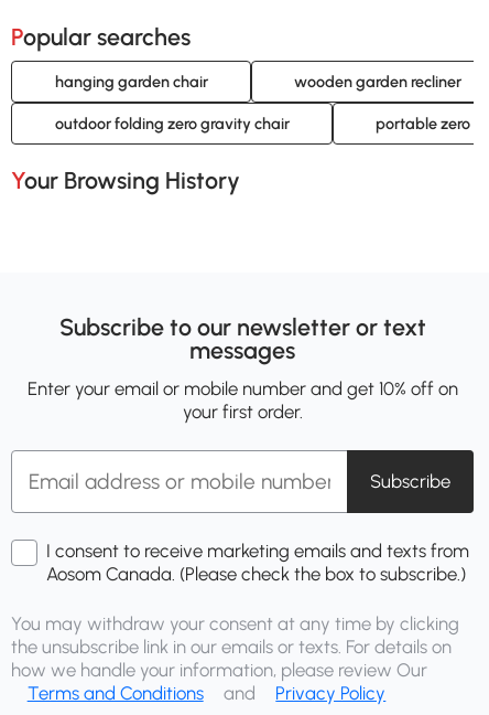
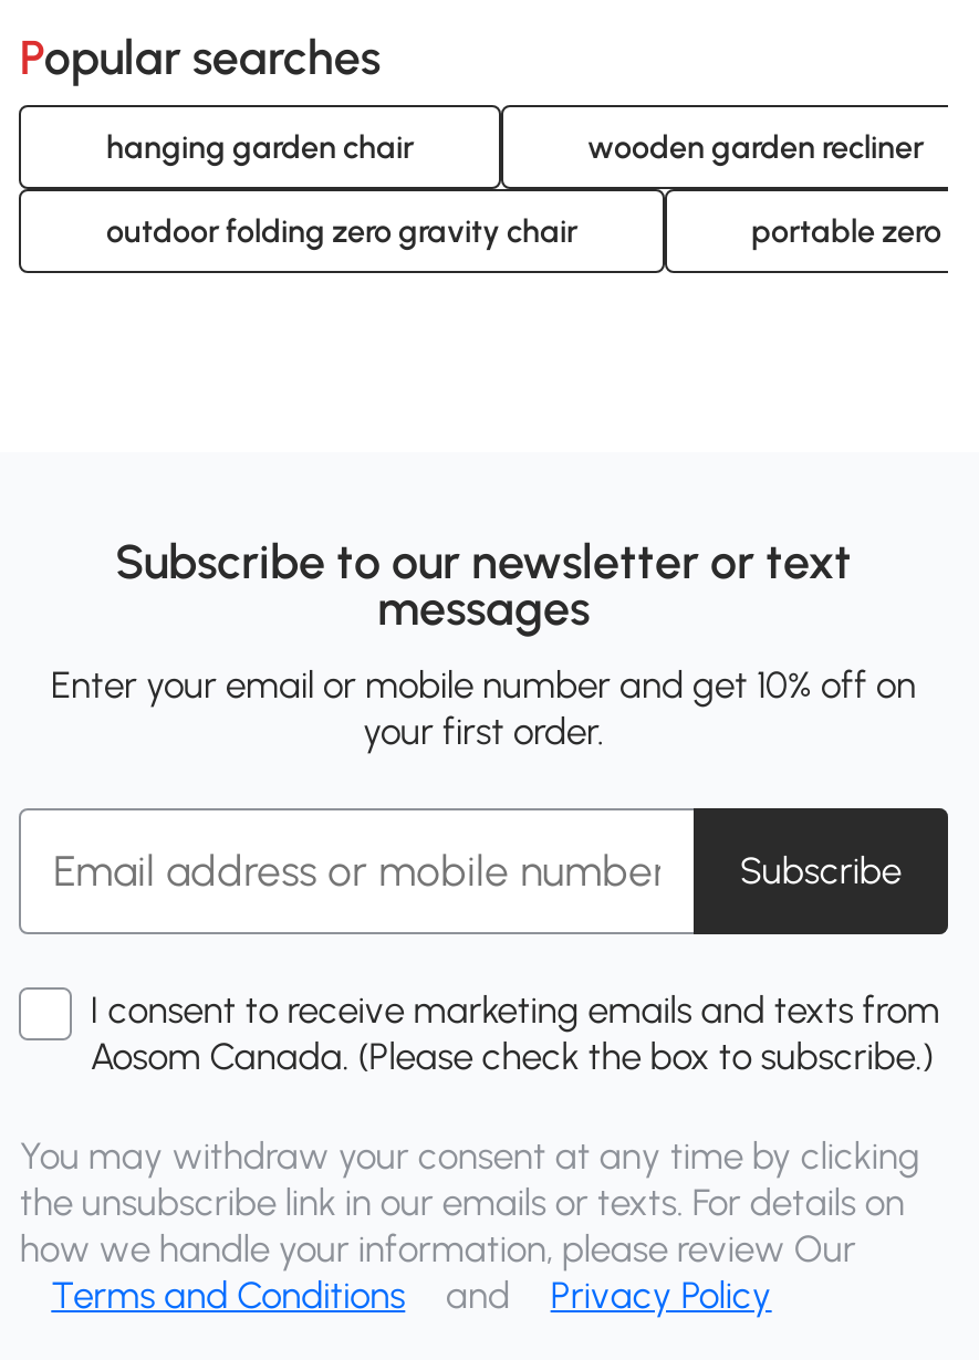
- Your Browsing History
